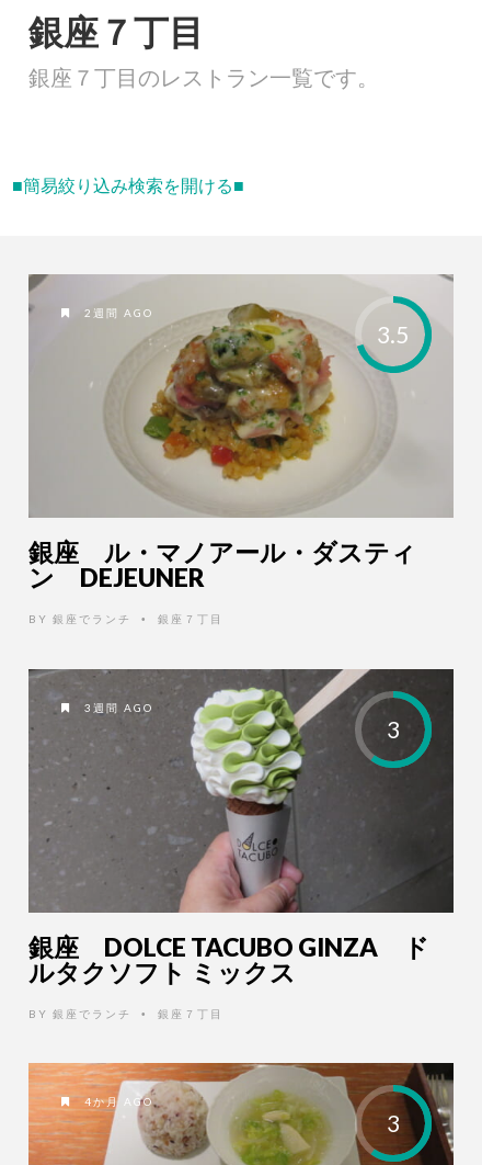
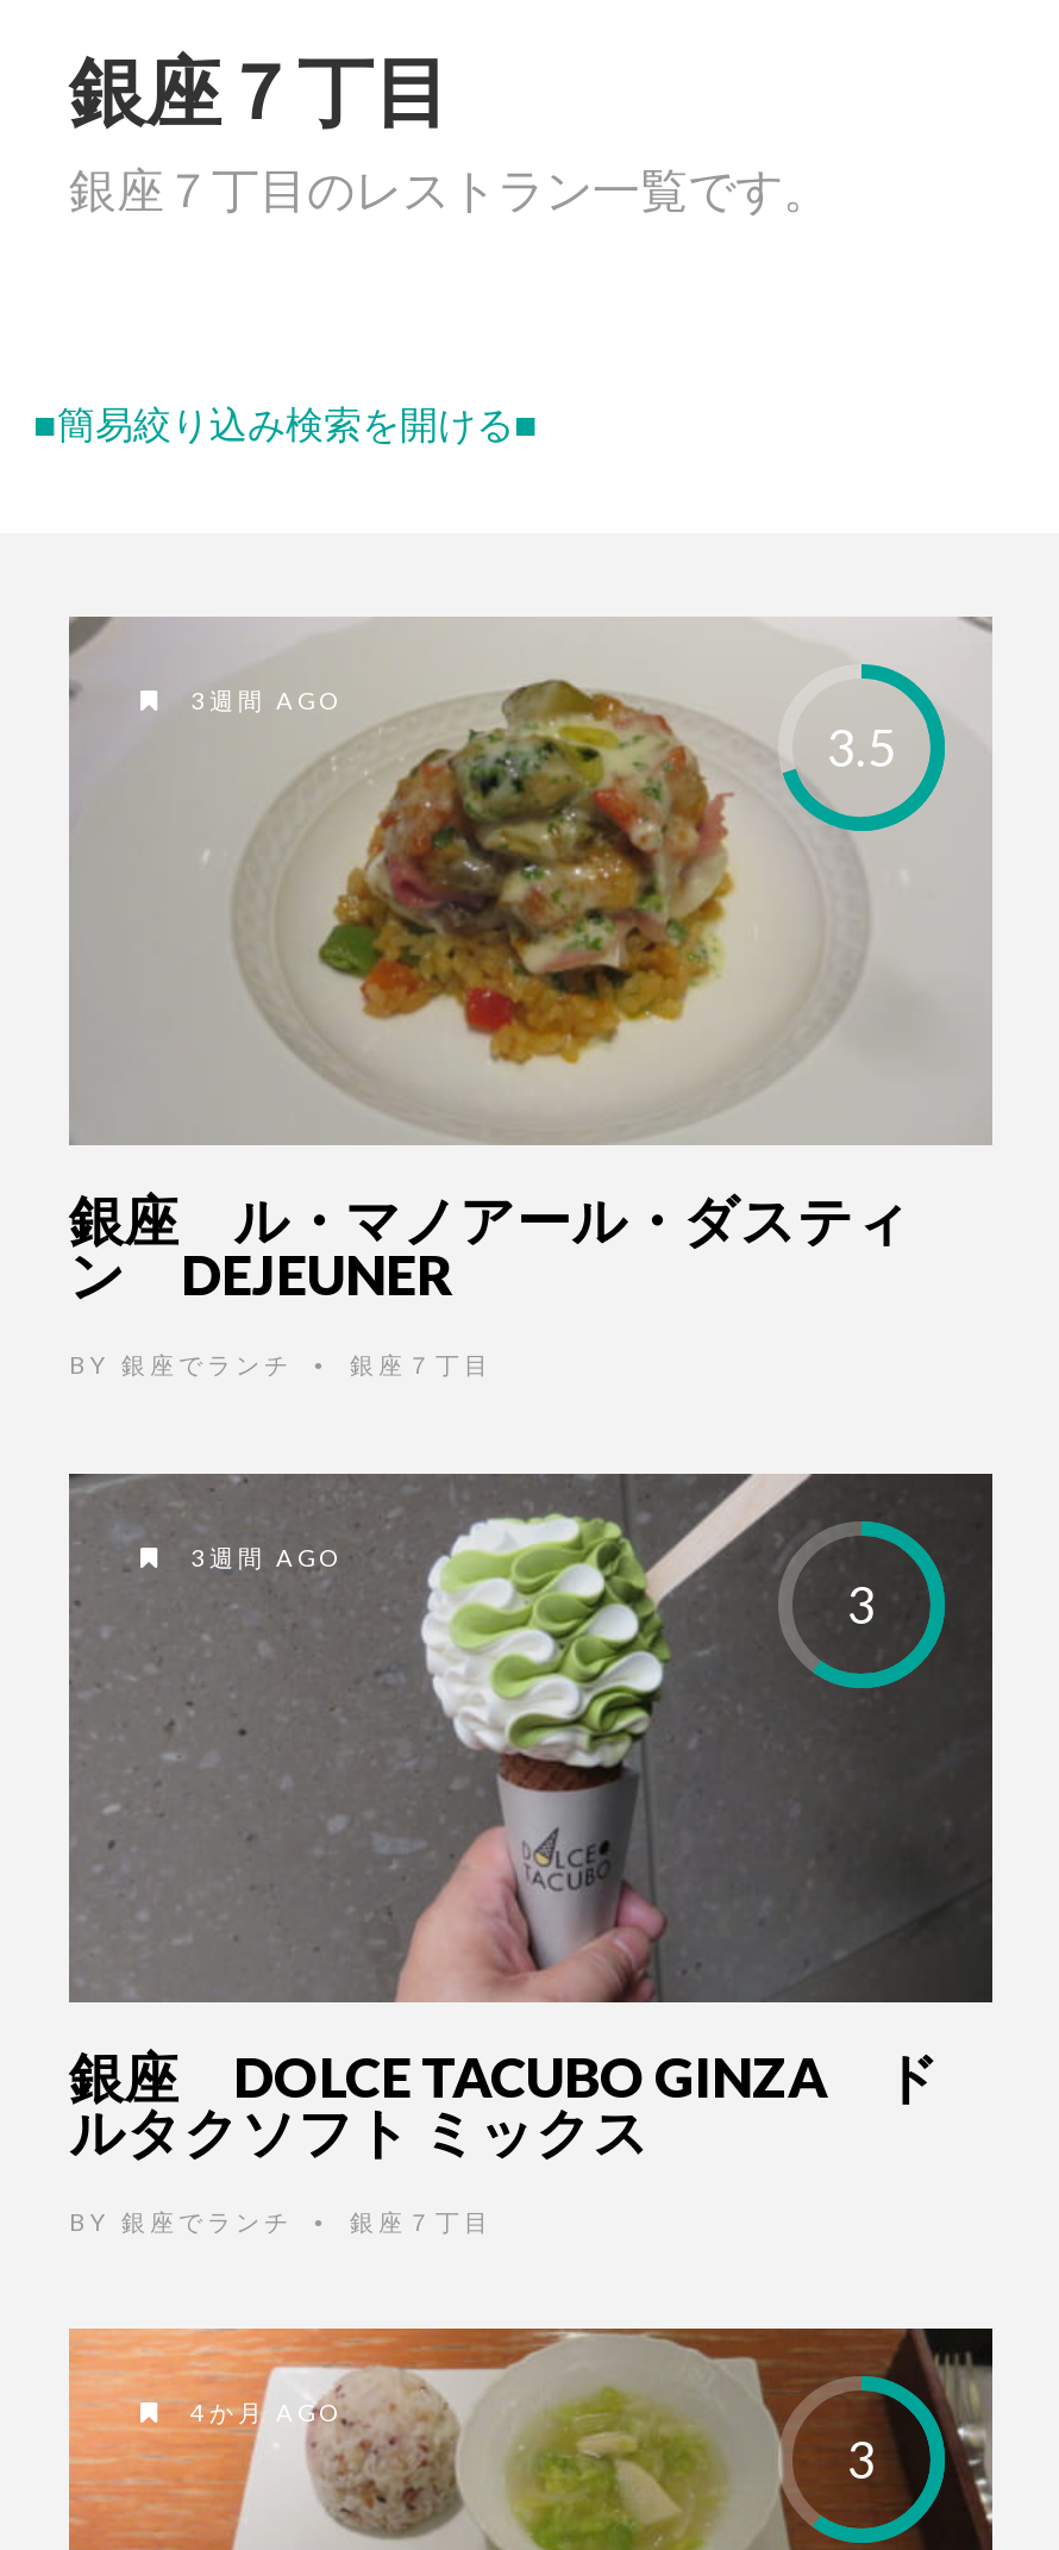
- 2週間 AGO
+ 3週間 AGO
